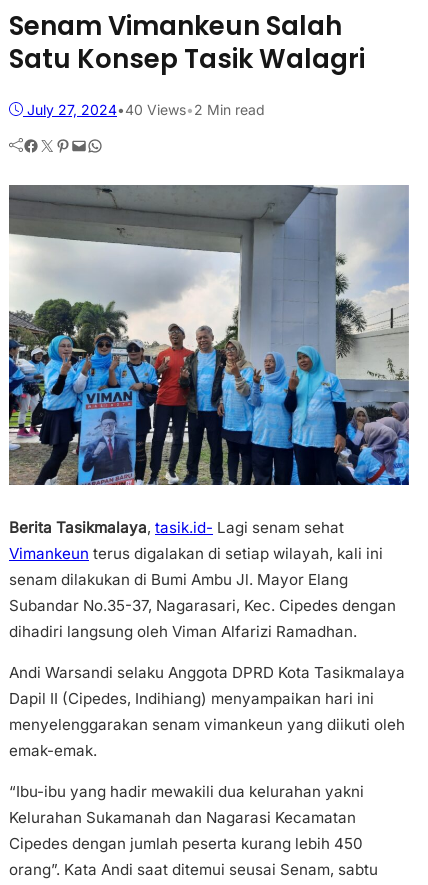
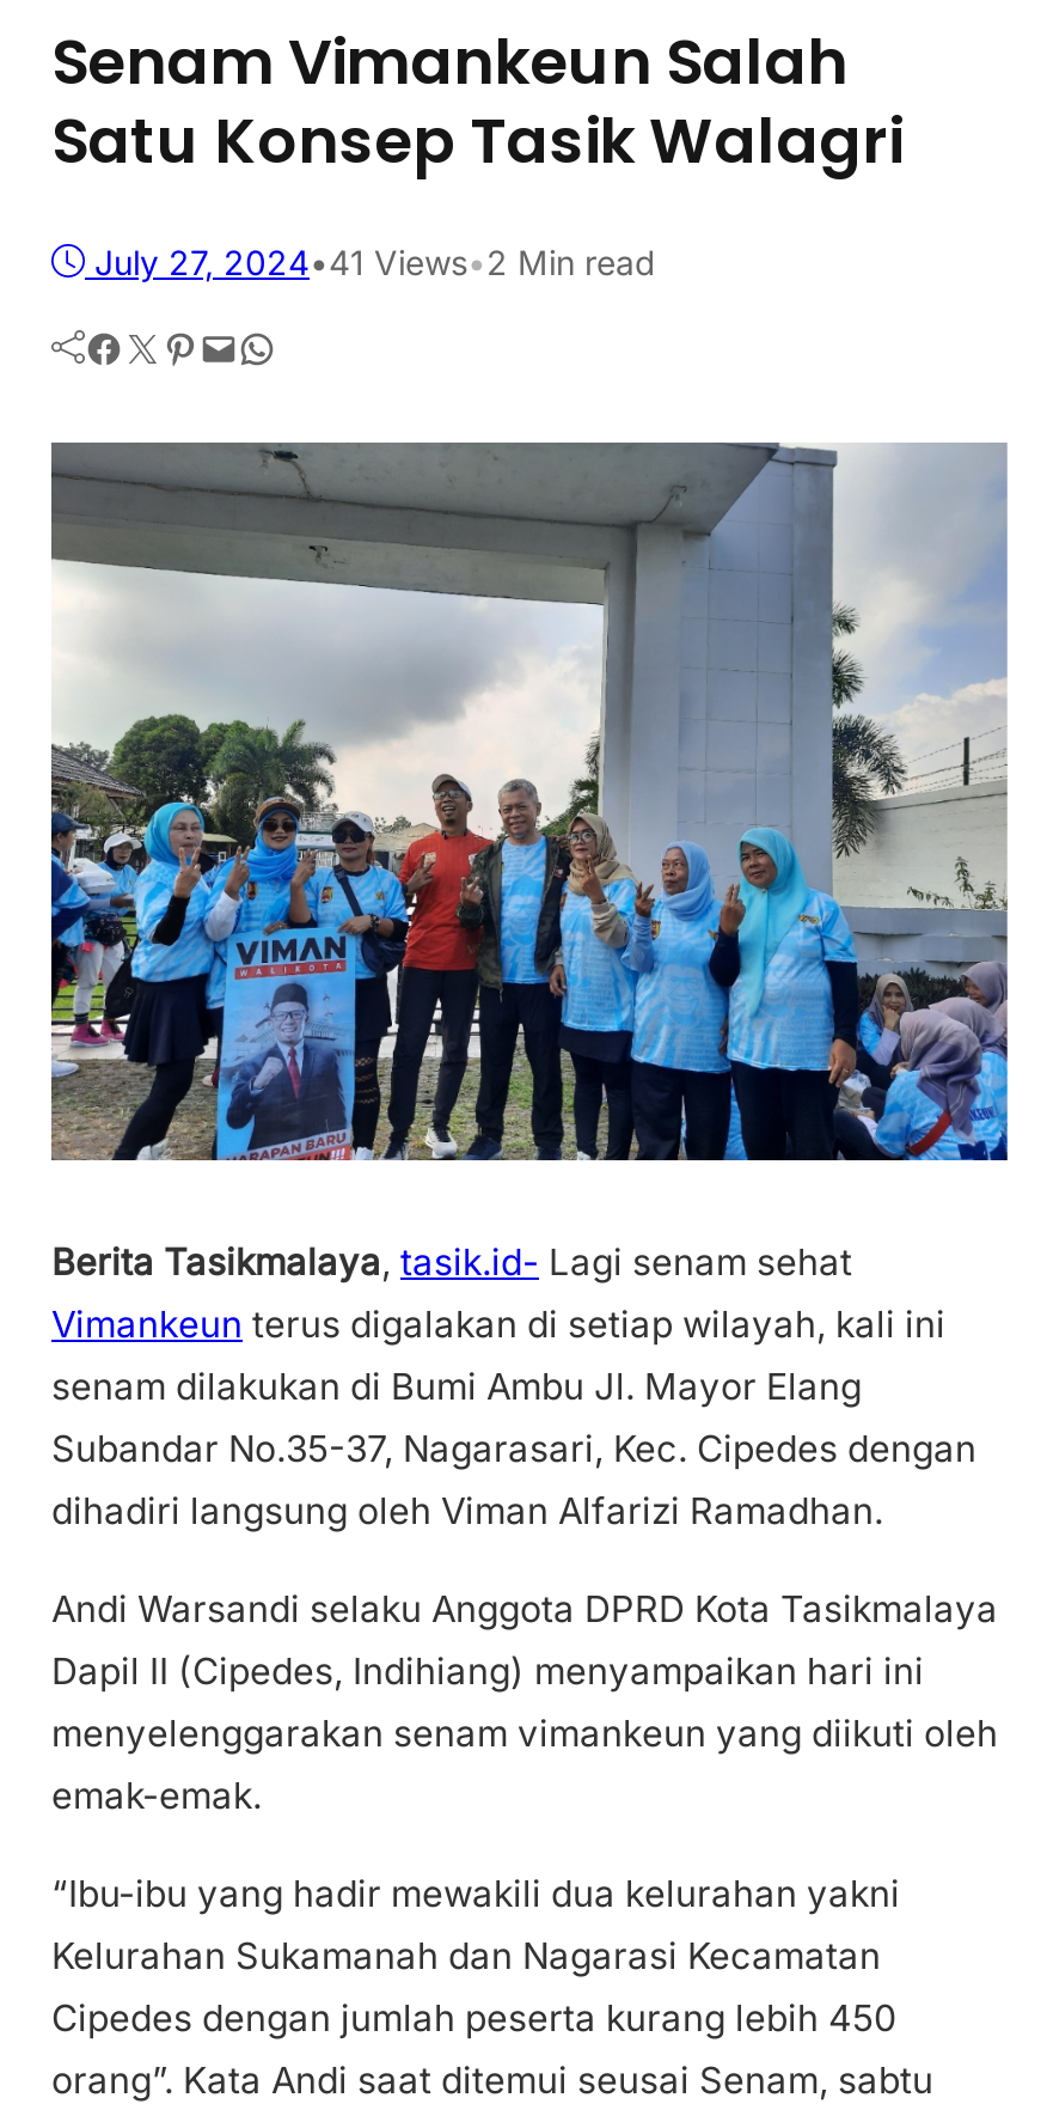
- July 27, 2024• 40 Views • 2 Min read
+ July 27, 2024• 41 Views • 2 Min read
